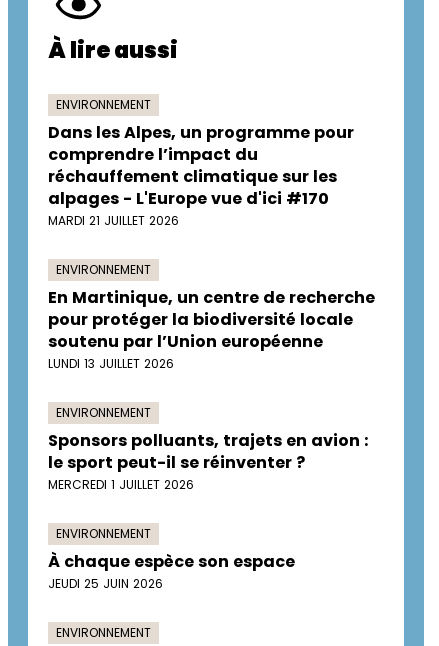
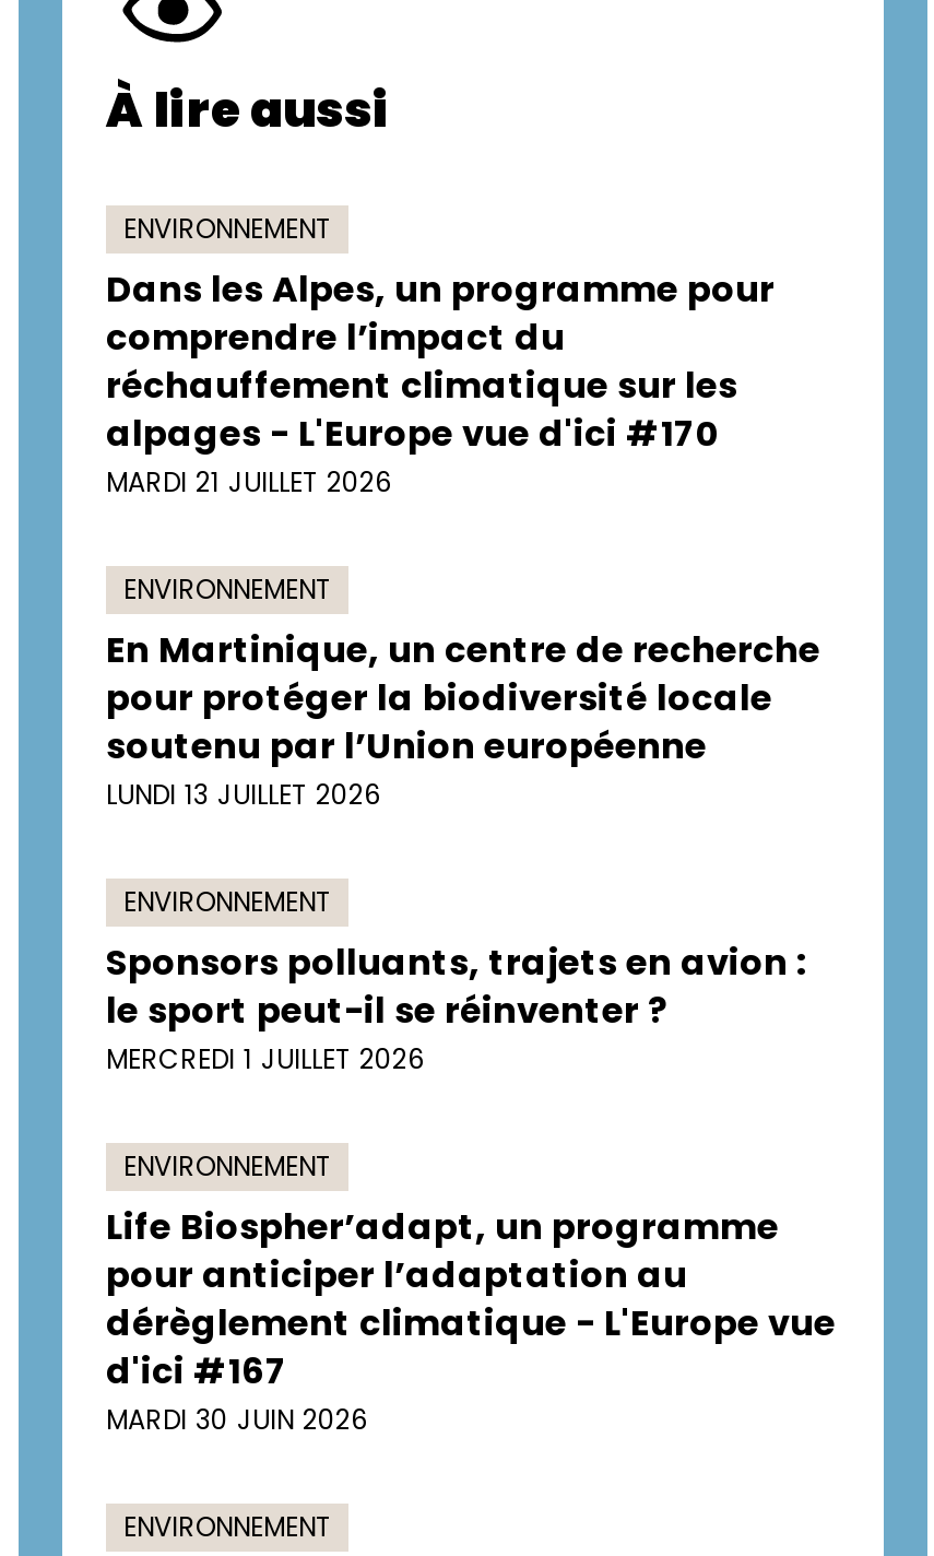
- À chaque espèce son espace
- JEUDI 25 JUIN 2026
+ Life Biospher’adapt, un programme
+ pour anticiper l’adaptation au
+ dérèglement climatique - L'Europe vue
+ d'ici #167
+ MARDI 30 JUIN 2026
